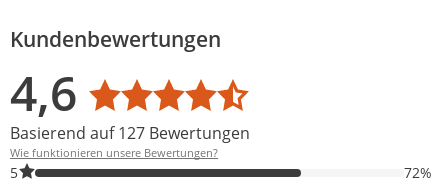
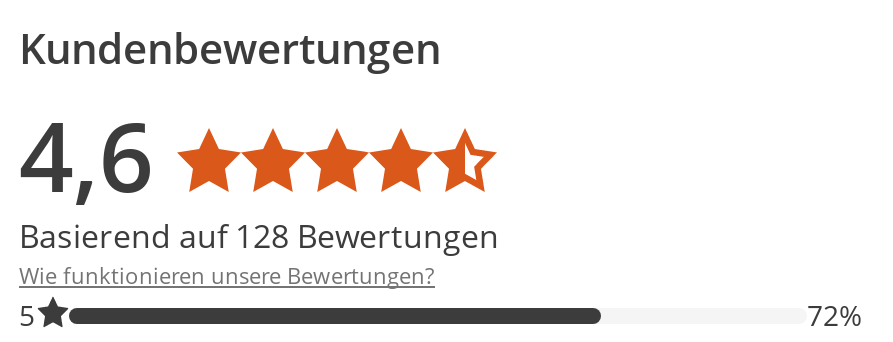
- Basierend auf 127 Bewertungen
+ Basierend auf 128 Bewertungen
